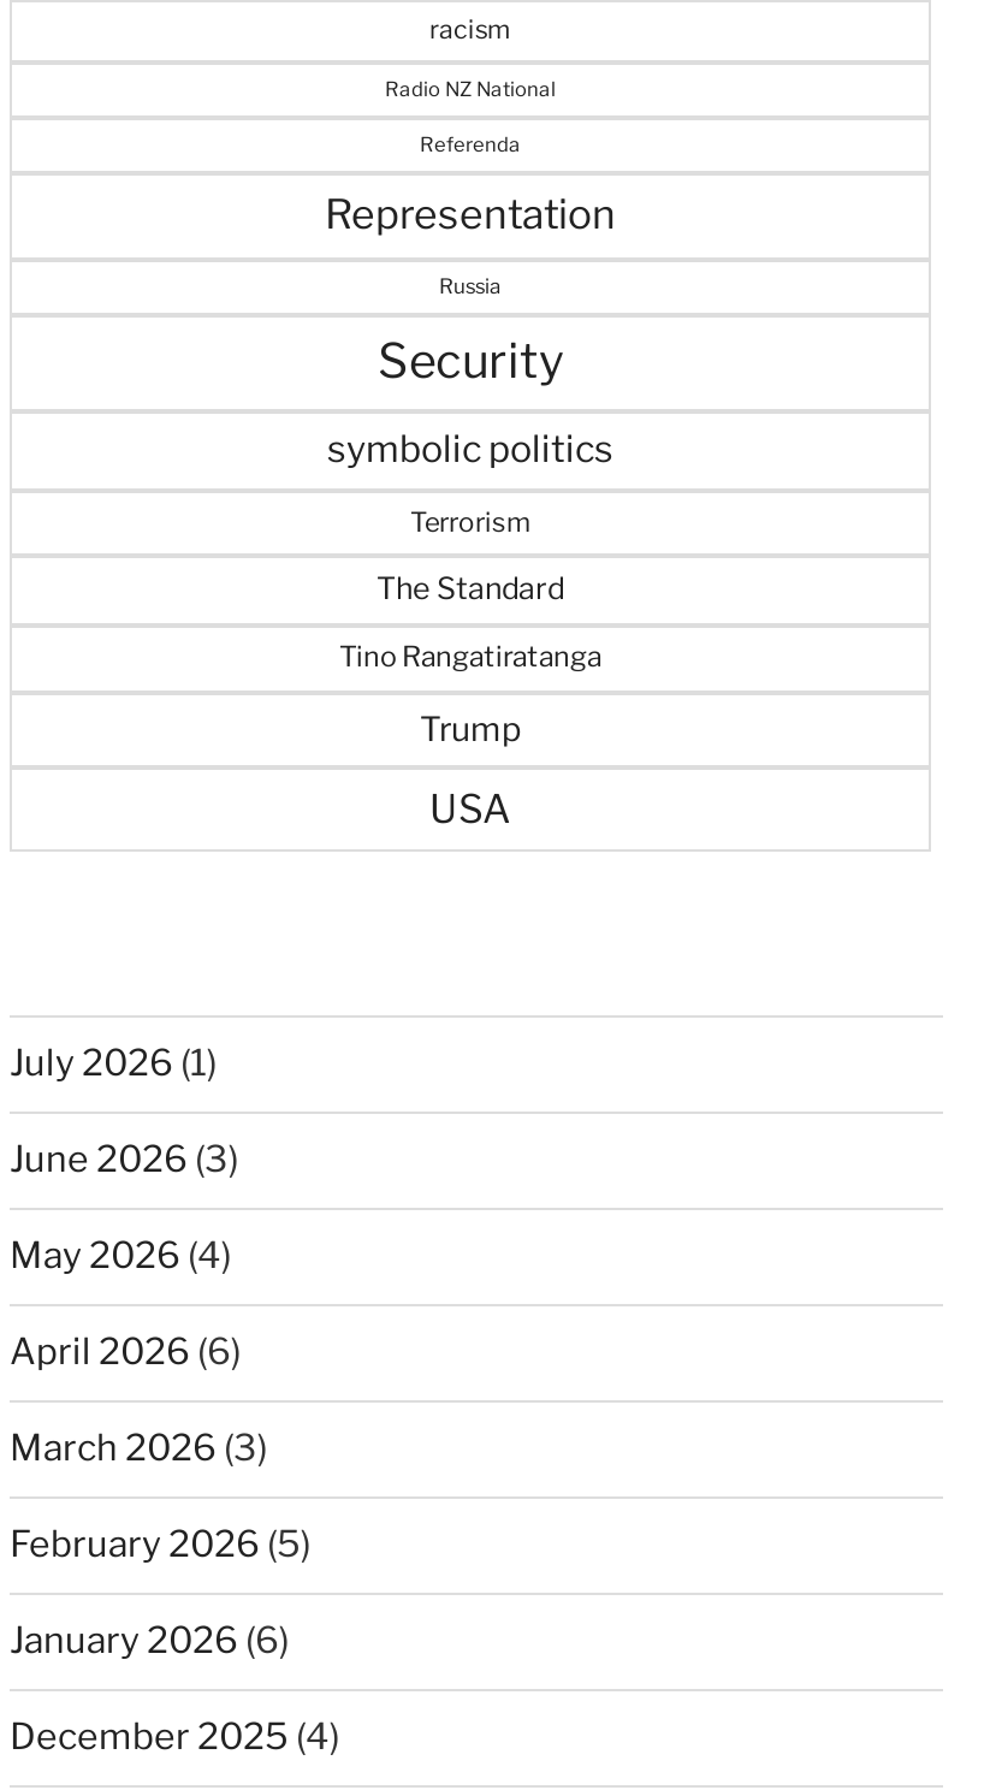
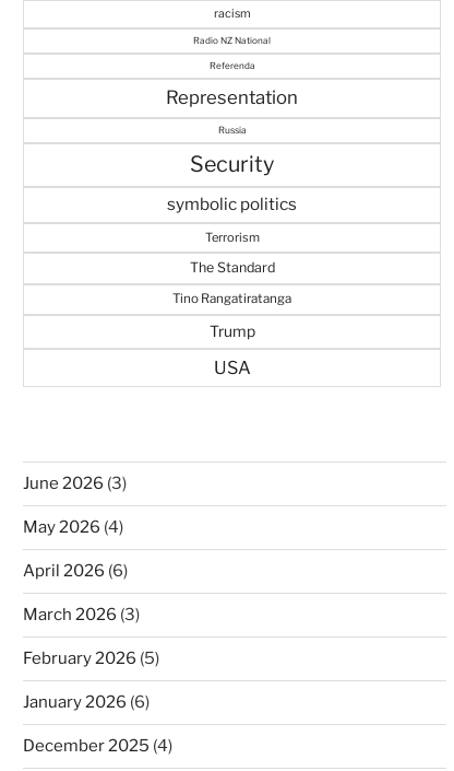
- July 2026 (1)
